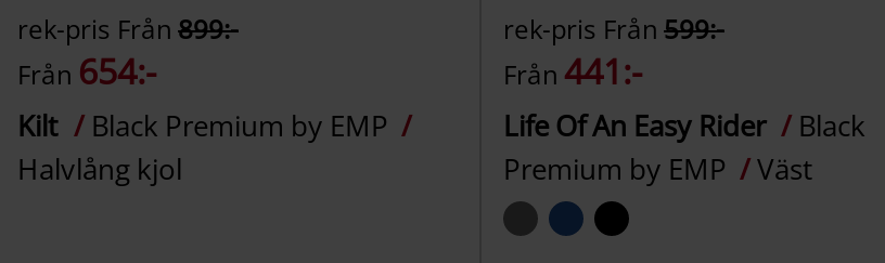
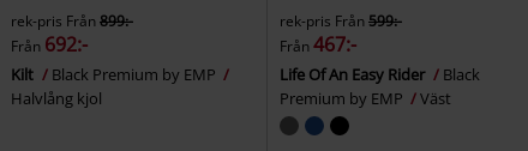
- Från 654:-
+ Från 692:-

- Från 441:-
+ Från 467:-
